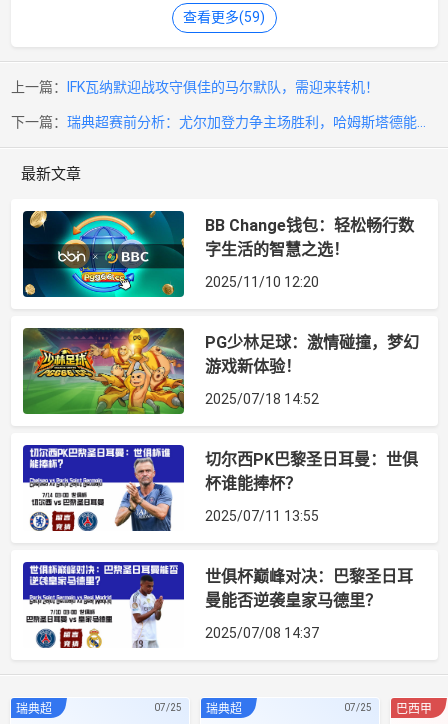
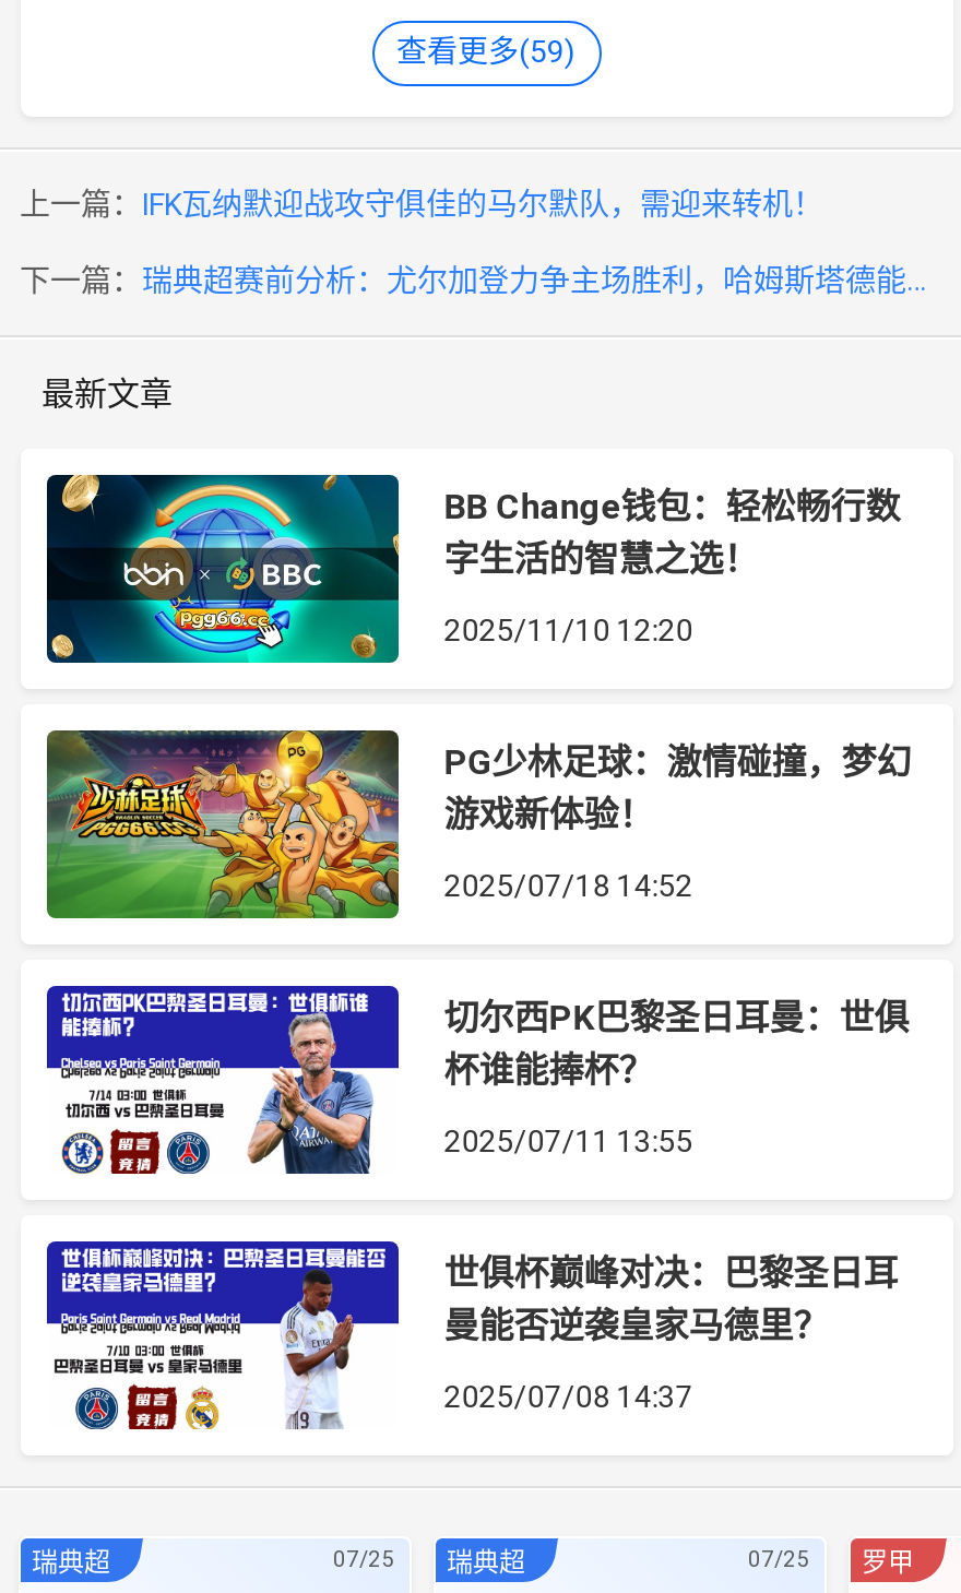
- 巴西甲
+ 罗甲
